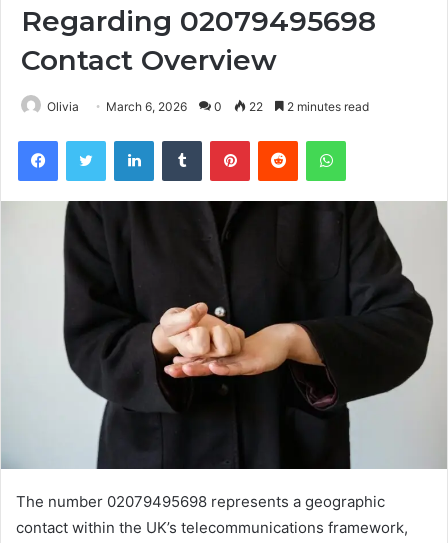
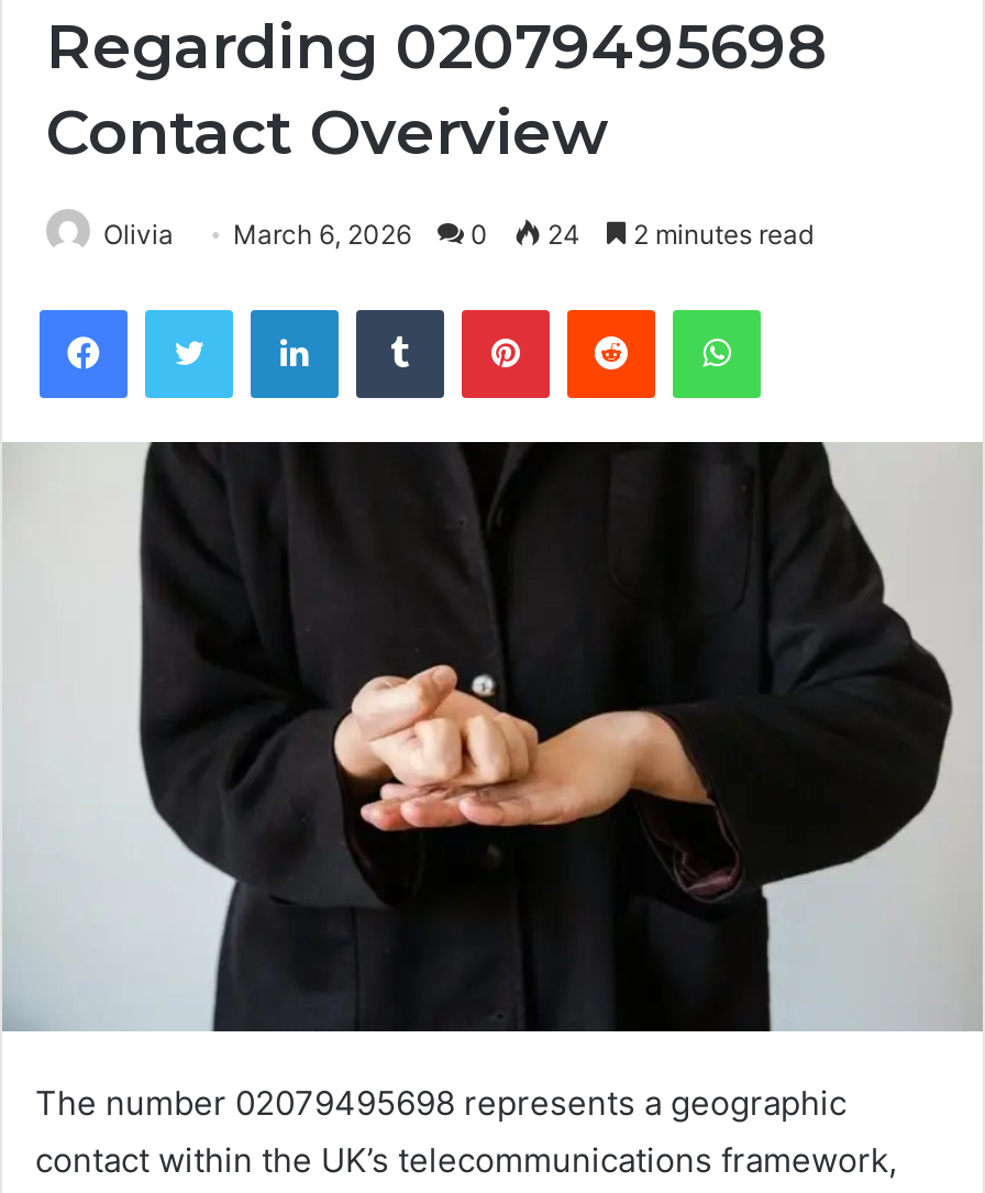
- Olivia March 6, 2026 0 22 2 minutes read
+ Olivia March 6, 2026 0 24 2 minutes read
